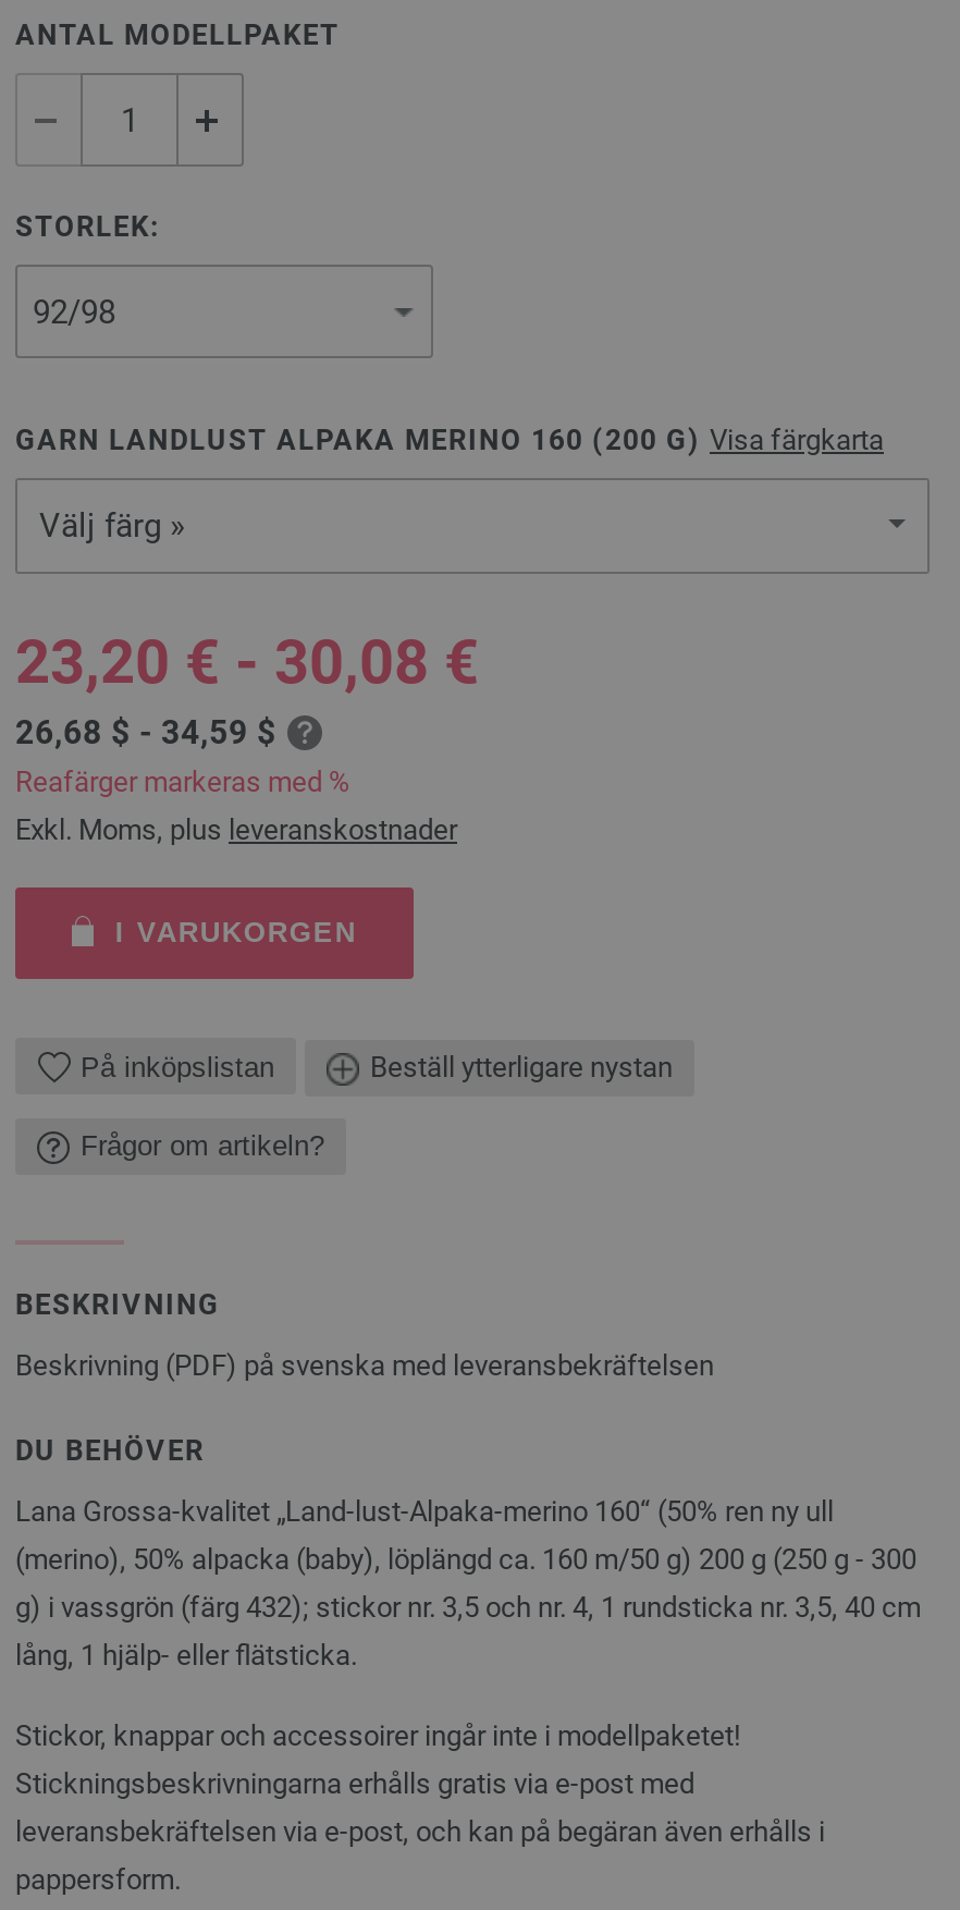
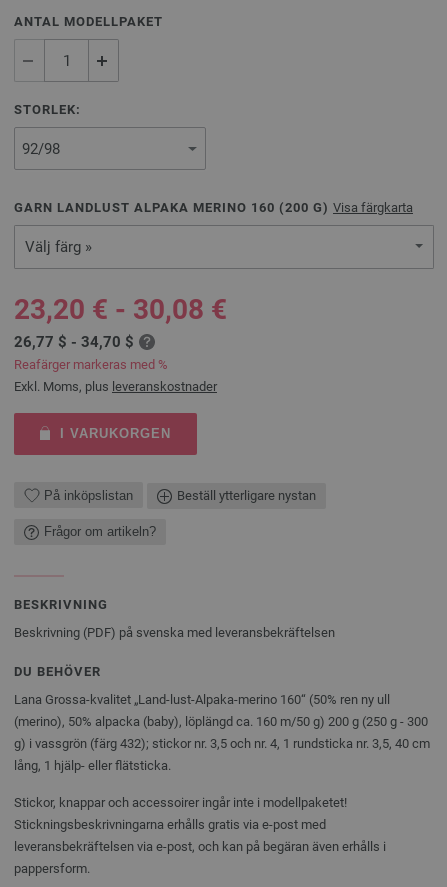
- 26,68 $ - 34,59 $
+ 26,77 $ - 34,70 $
